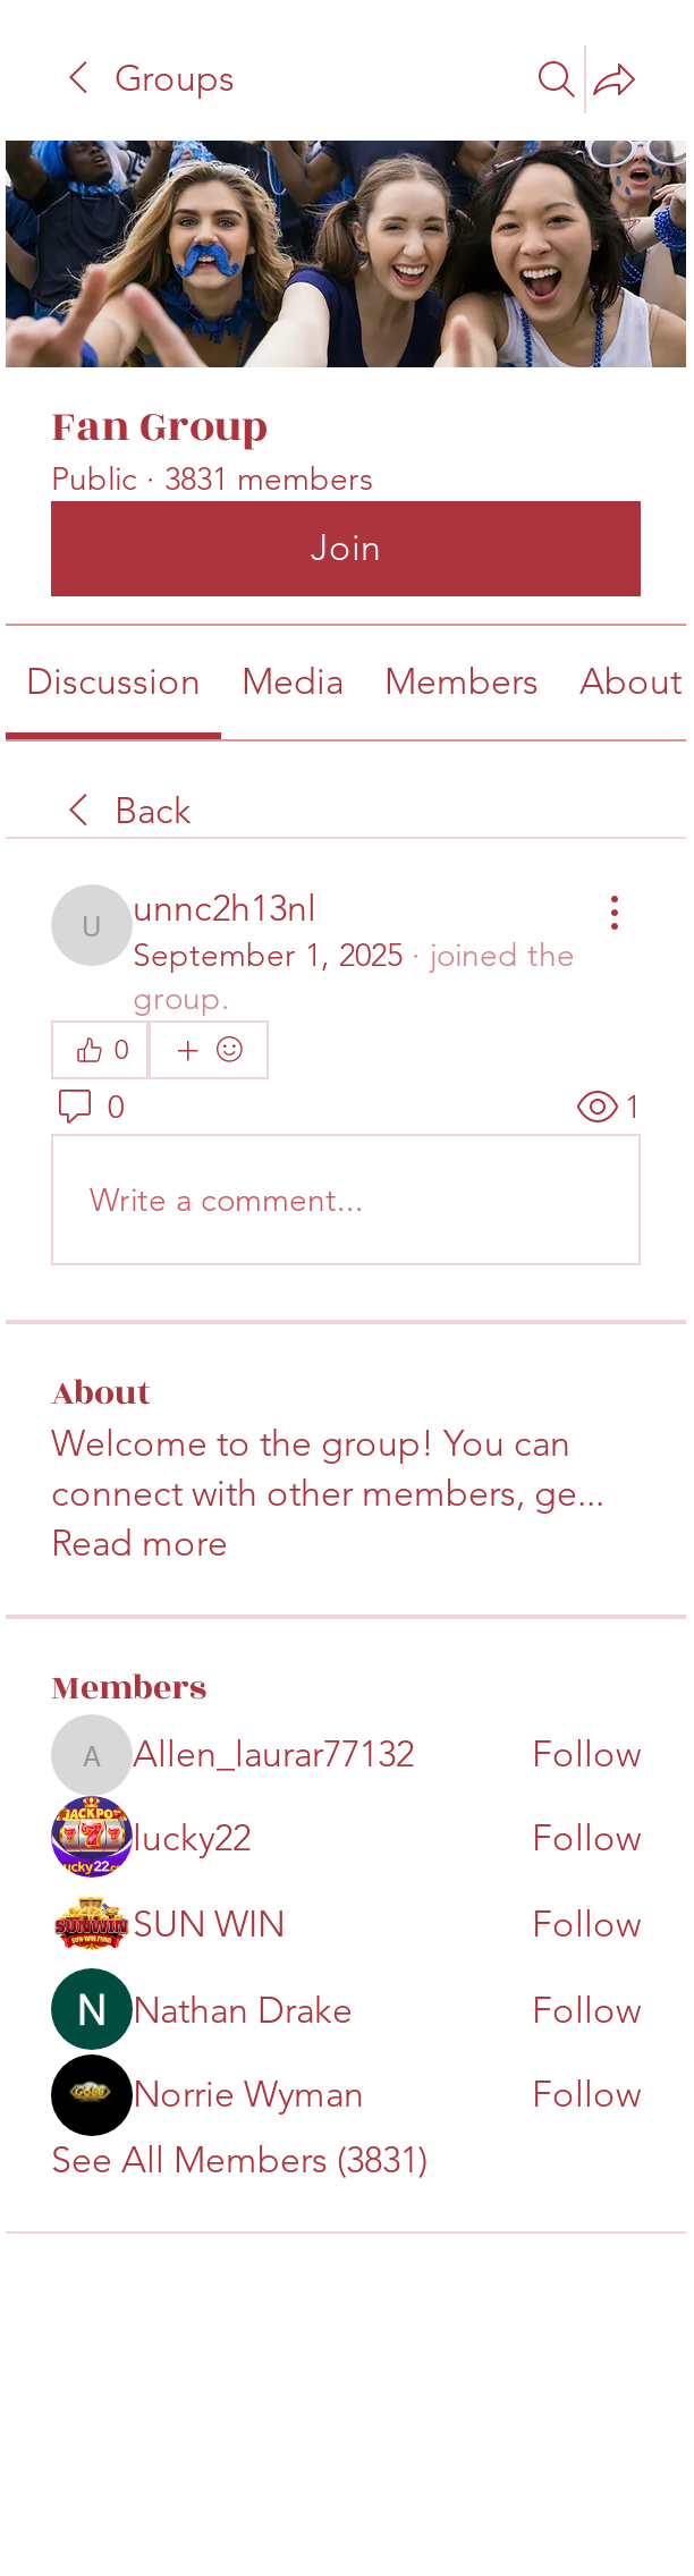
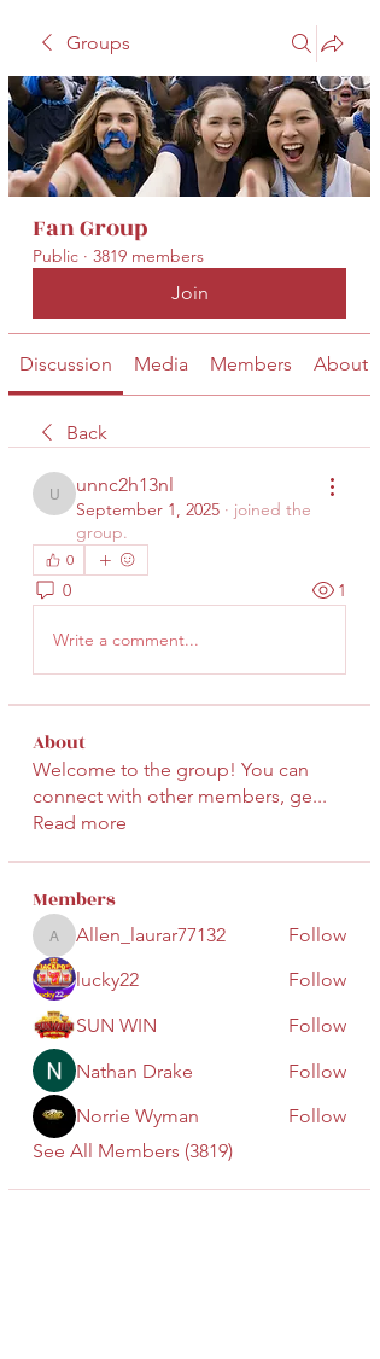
- Public · 3831 members
+ Public · 3819 members

- See All Members (3831)
+ See All Members (3819)
